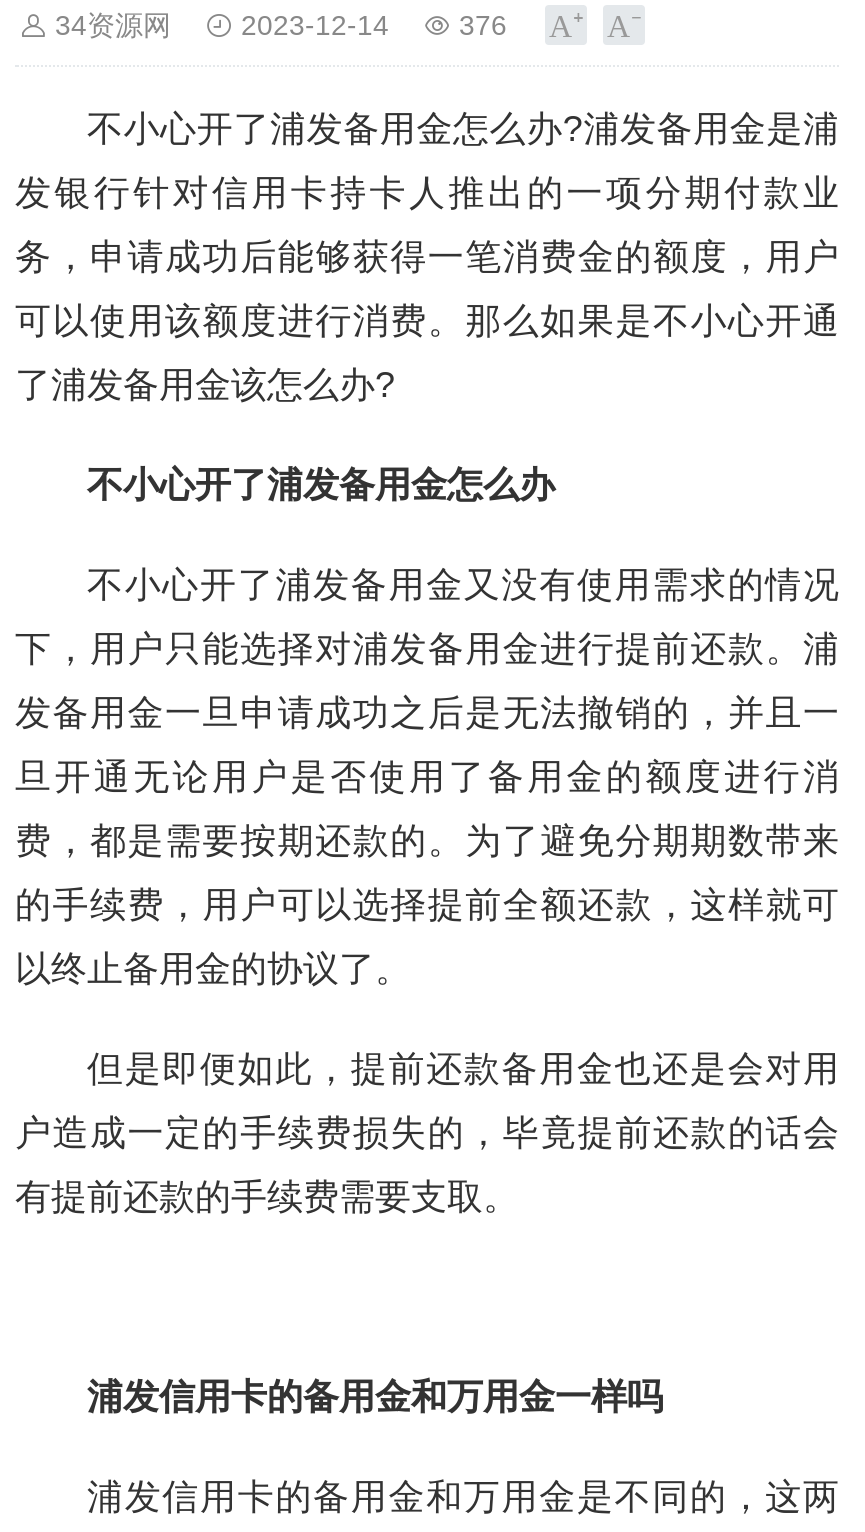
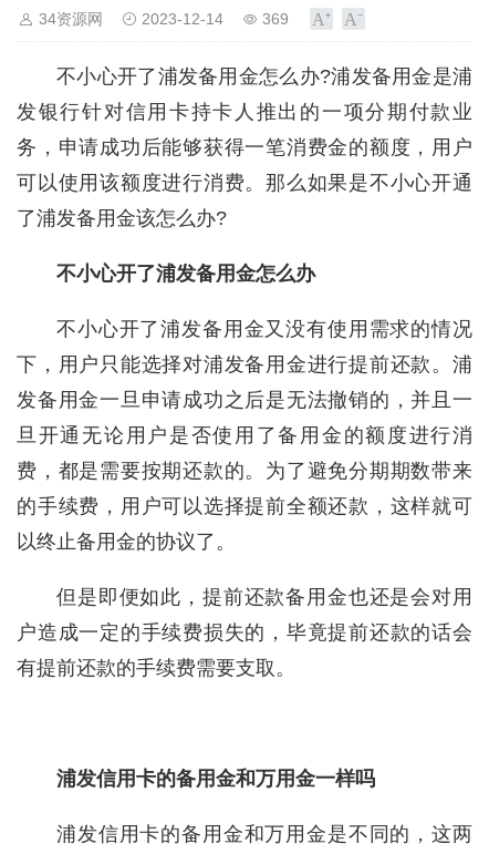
- 376
+ 369
